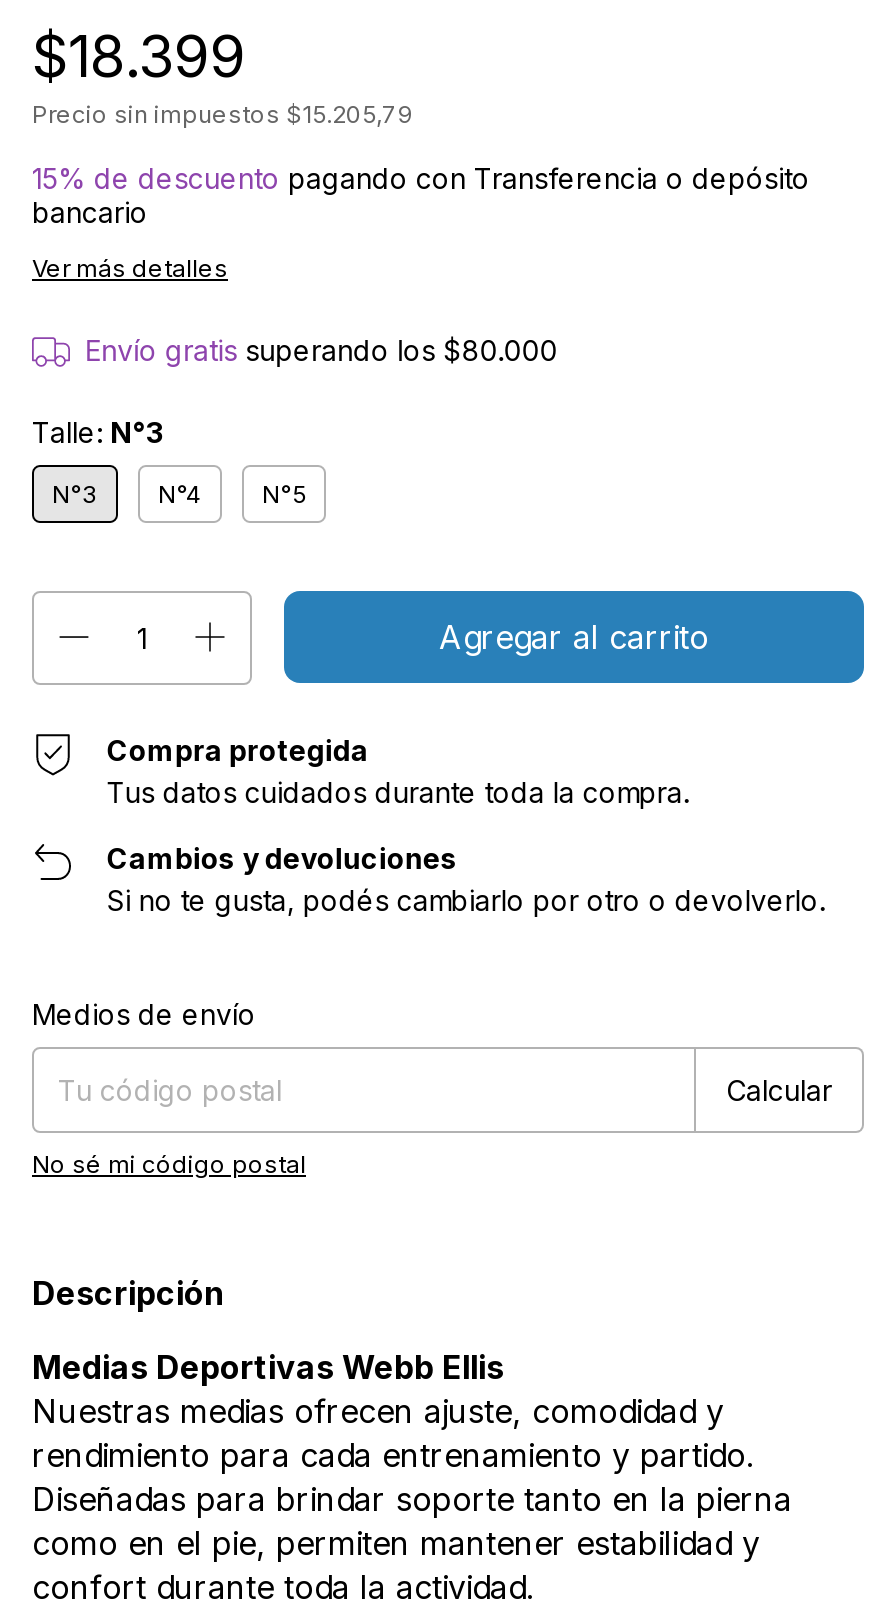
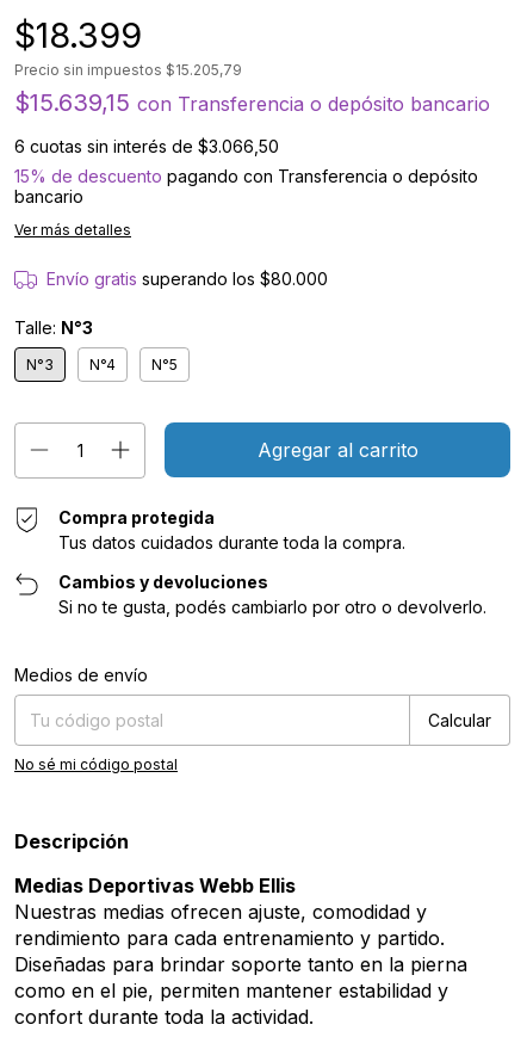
+ $15.639,15 con Transferencia o depósito bancario
+ 6 cuotas sin interés de $3.066,50
